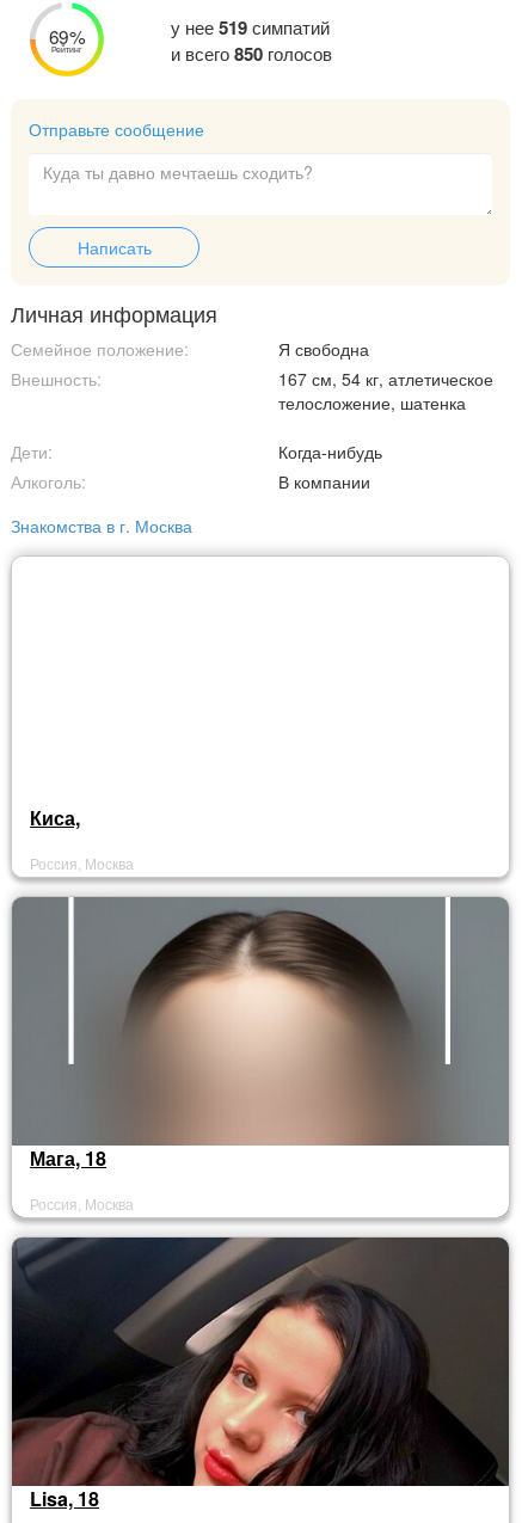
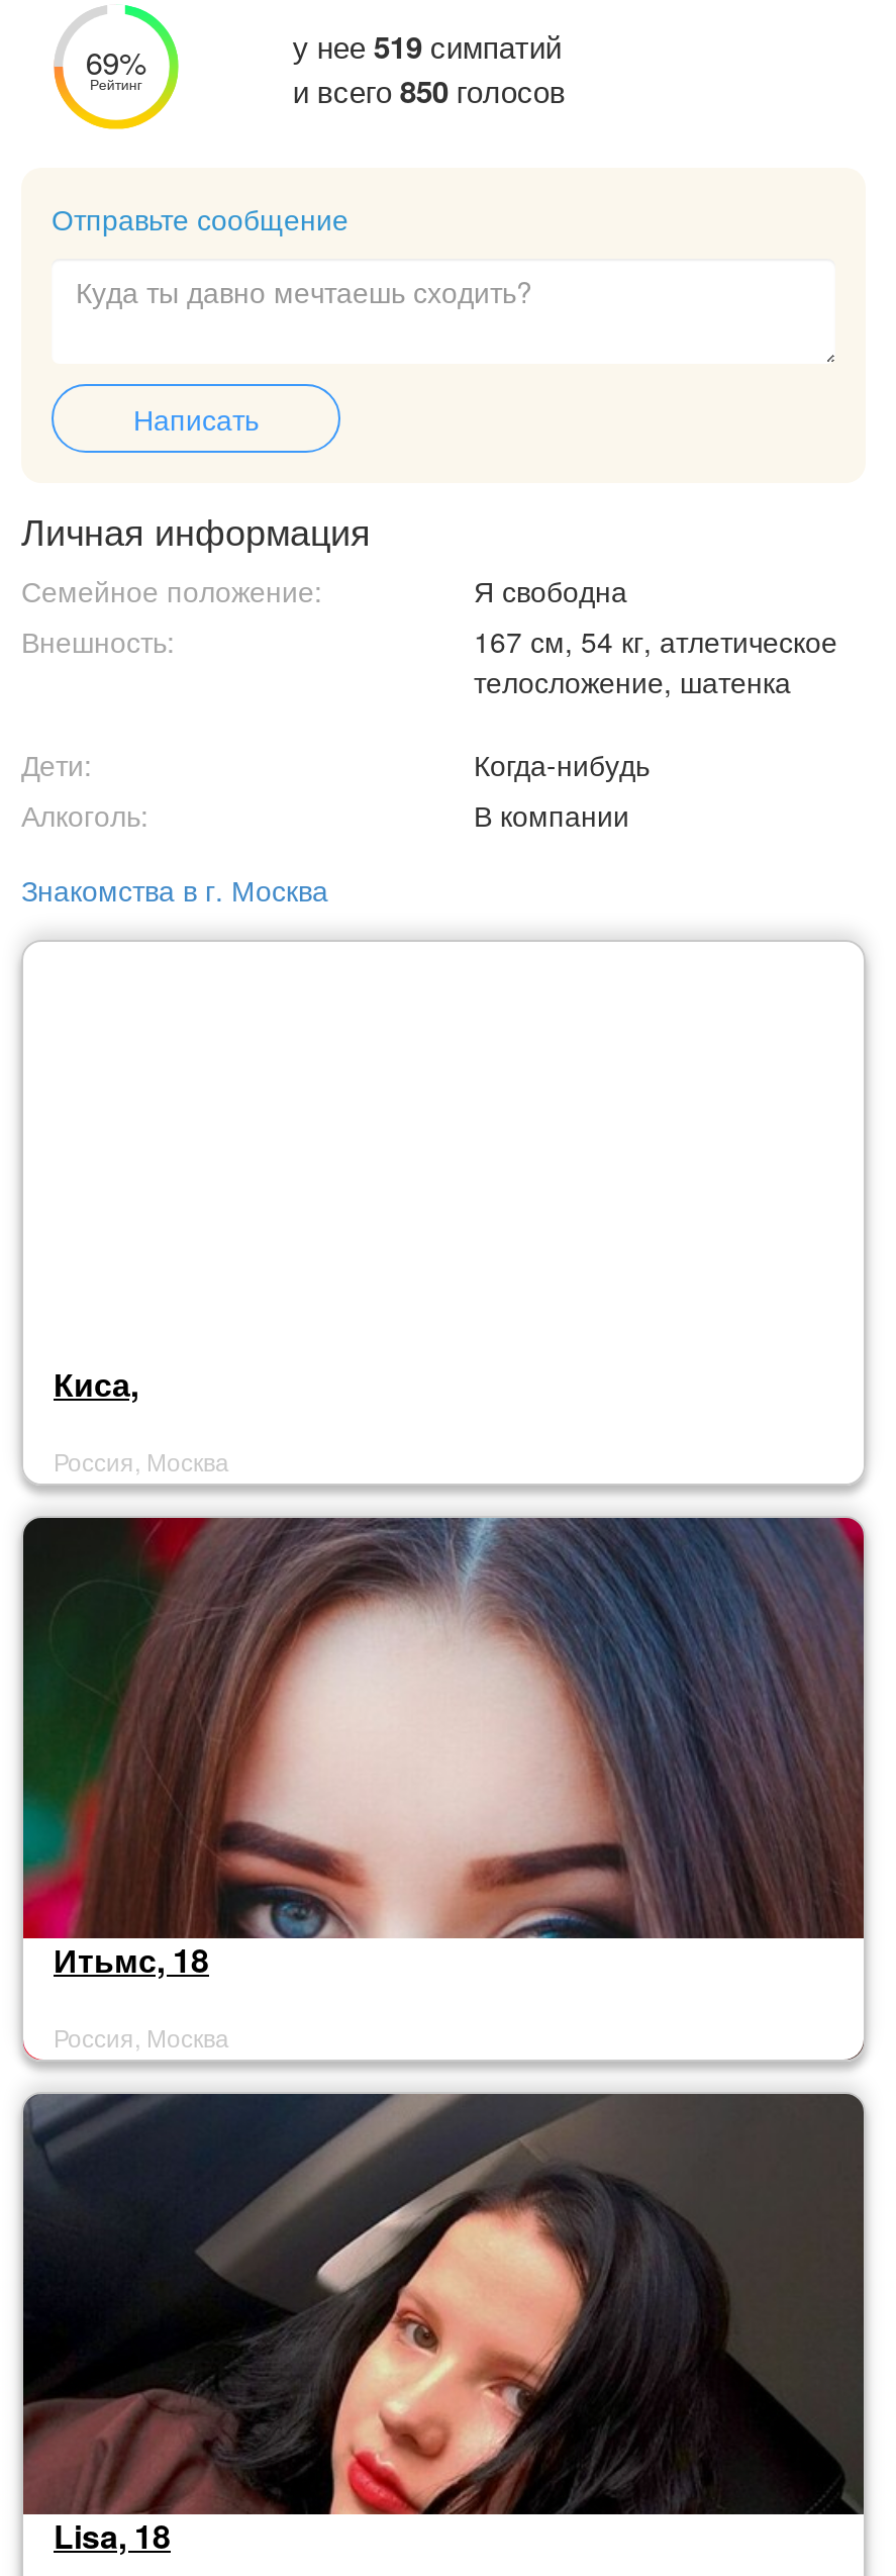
- [image]
- Мага, 18
+ [image]
+ Итьмс, 18
